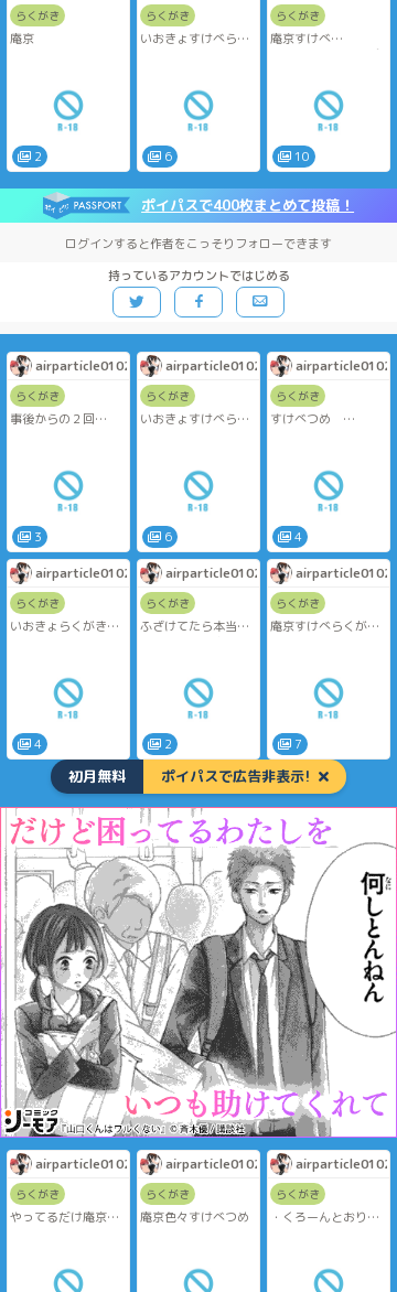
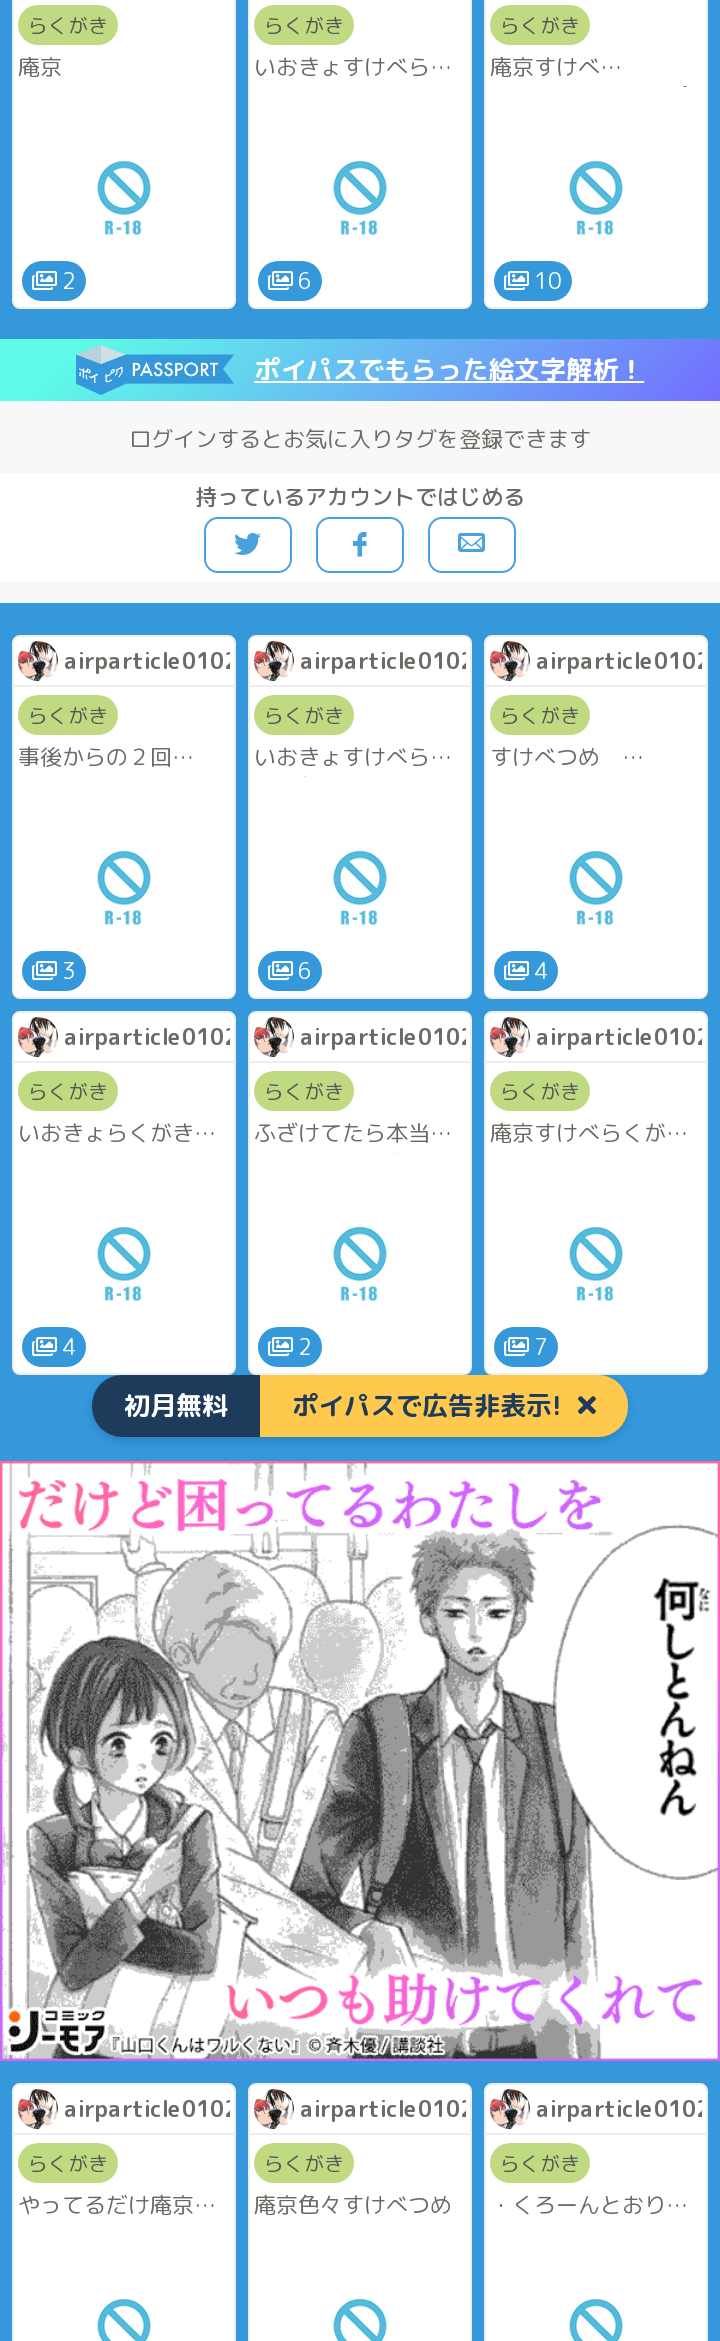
- ポイパスで400枚まとめて投稿！
+ ポイパスでもらった絵文字解析！

- ログインすると作者をこっそりフォローできます
+ ログインするとお気に入りタグを登録できます
